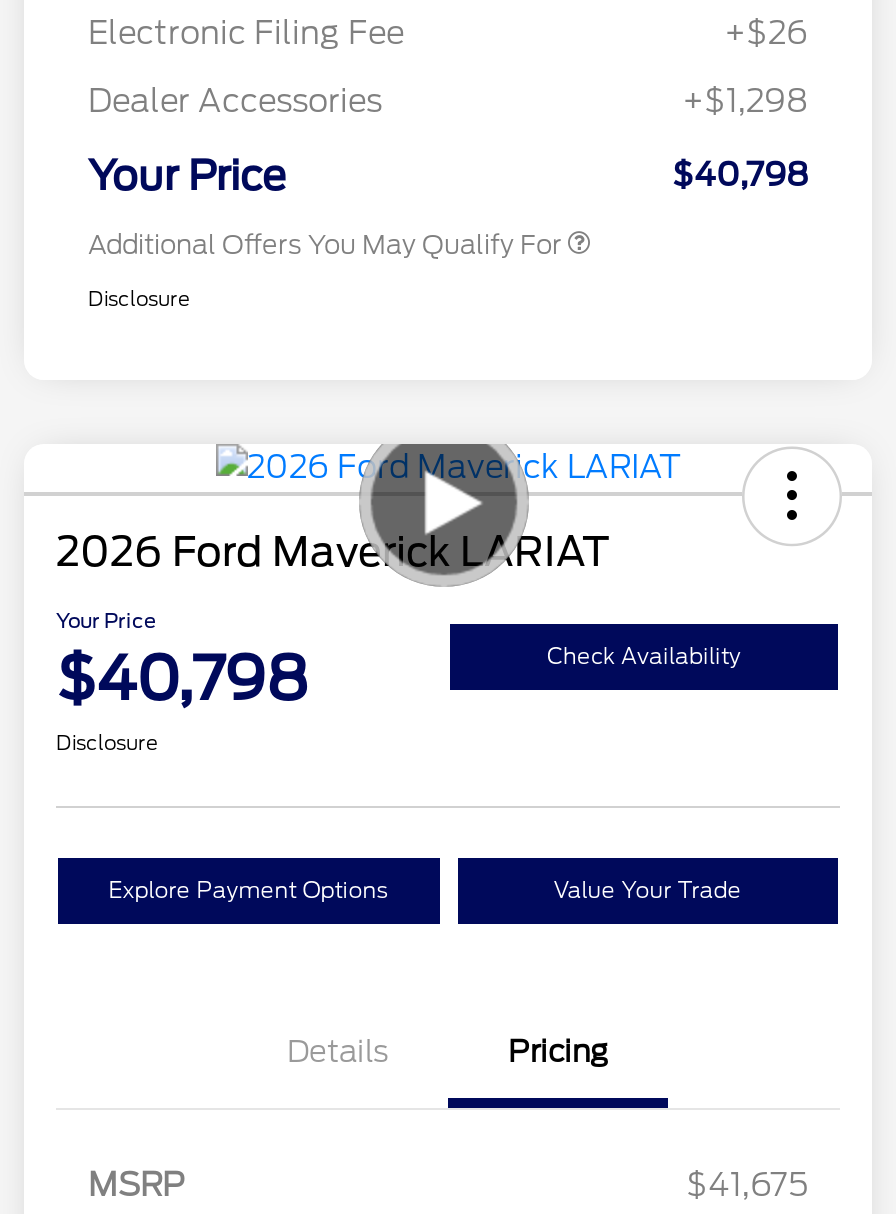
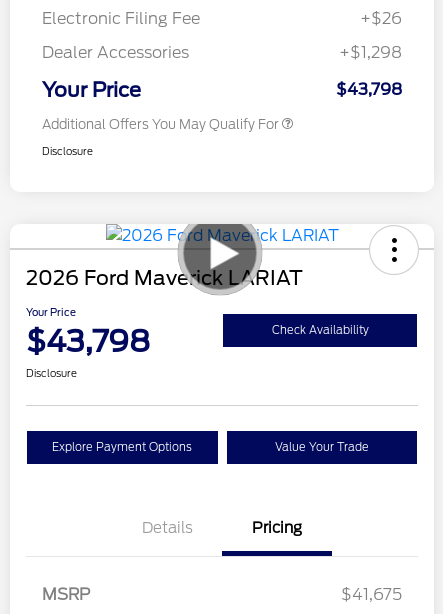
- $40,798
+ $43,798

- $40,798
+ $43,798
